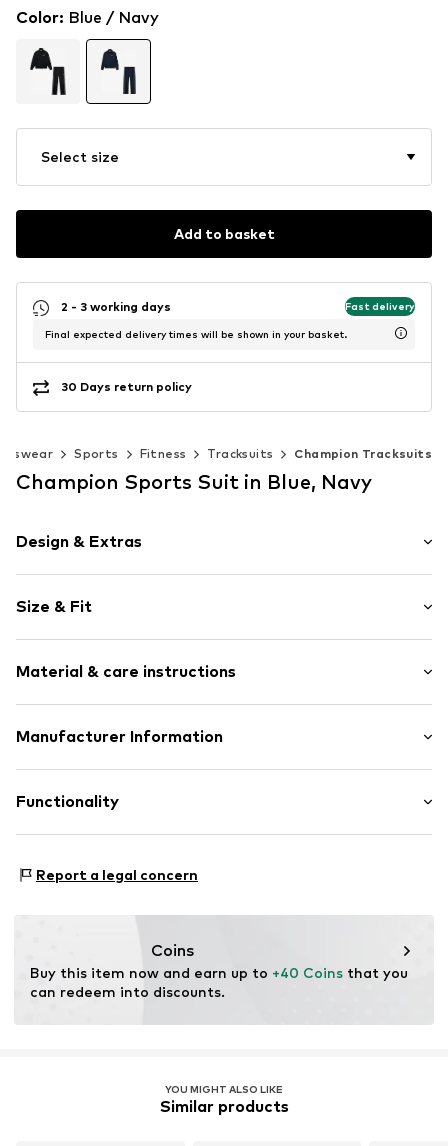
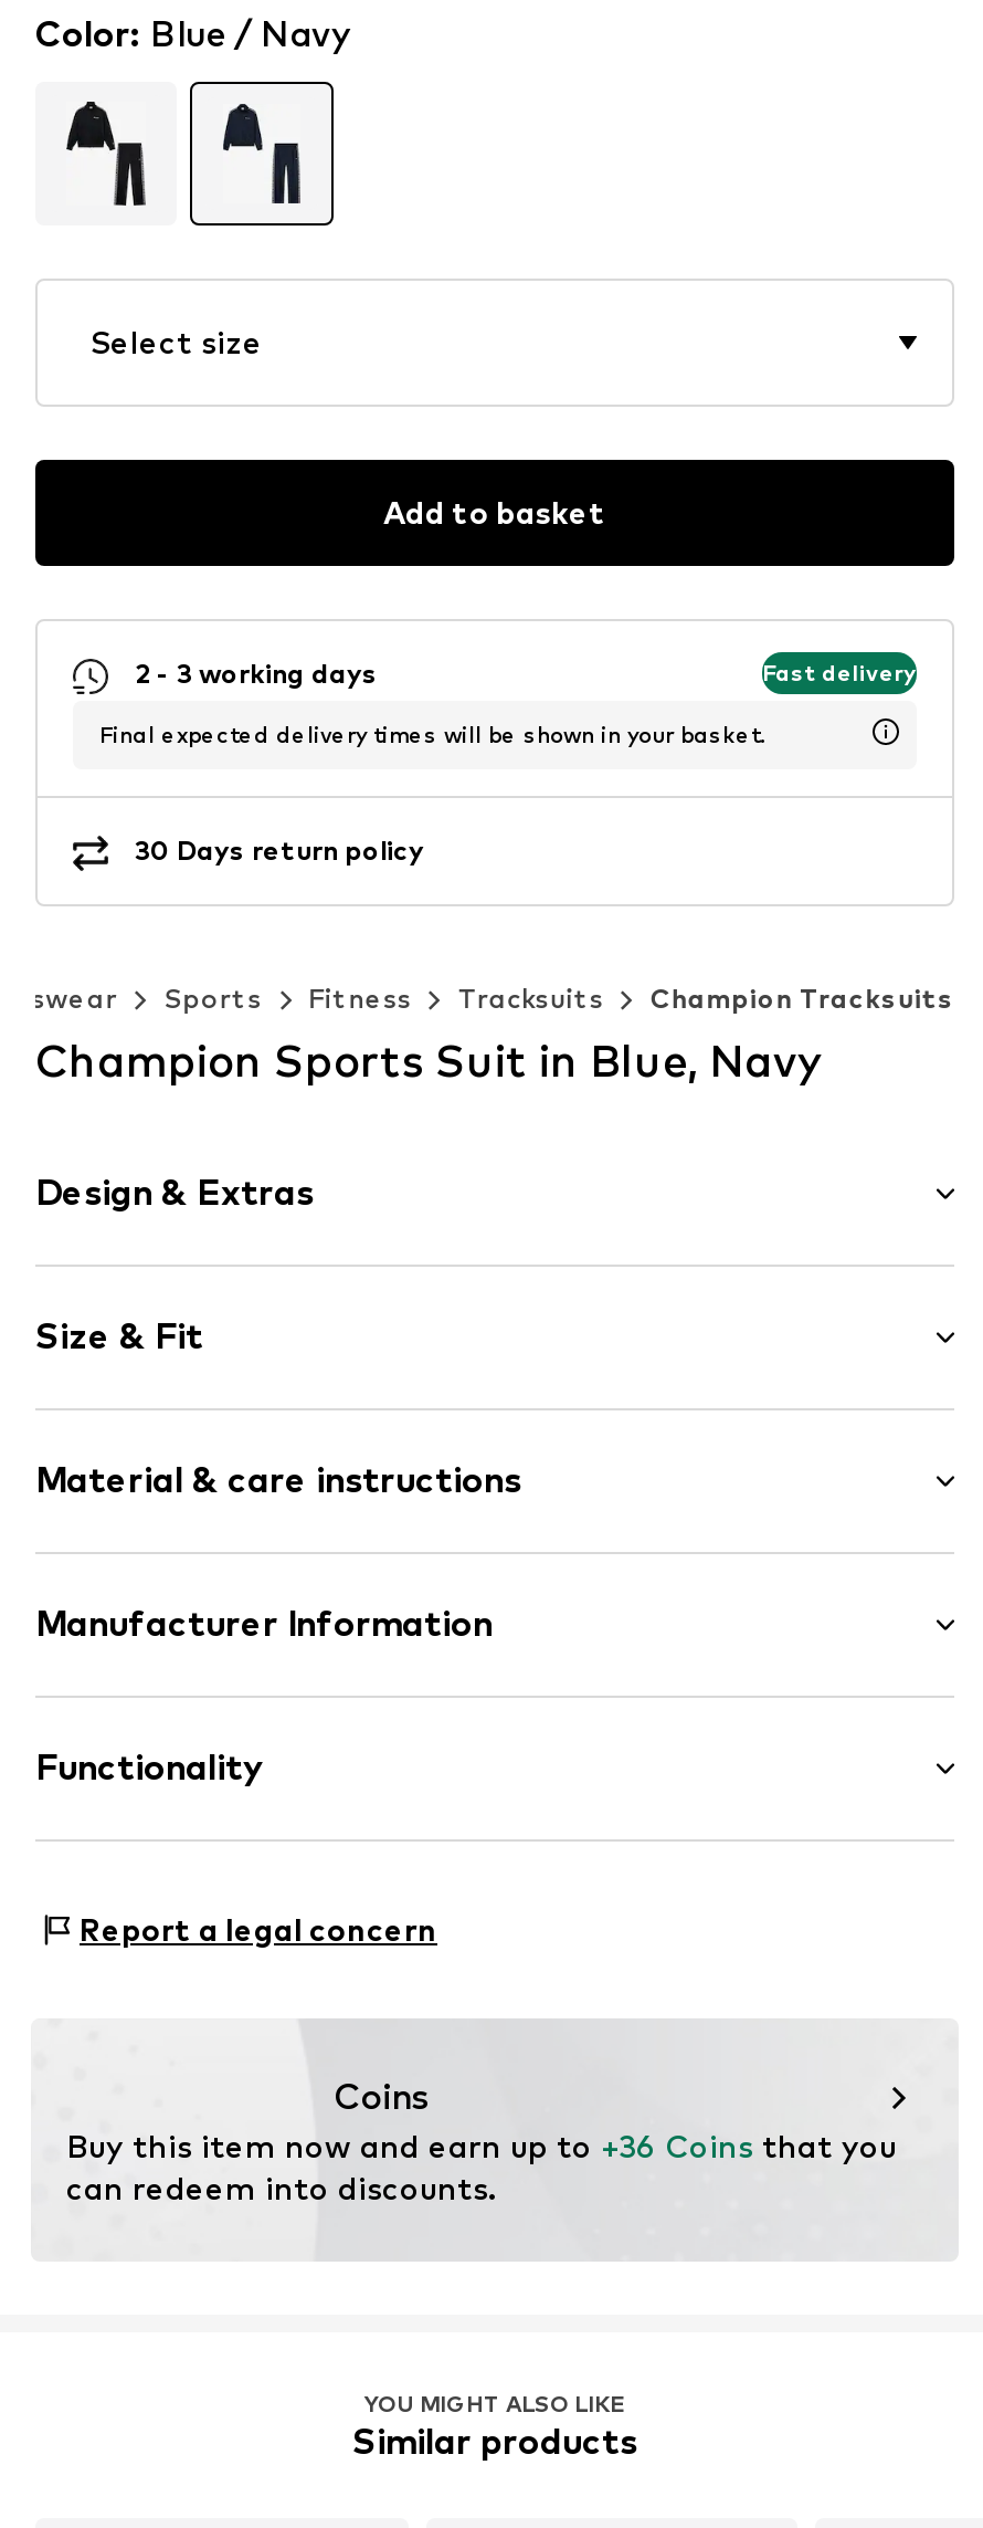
- Buy this item now and earn up to +40 Coins that you
+ Buy this item now and earn up to +36 Coins that you
